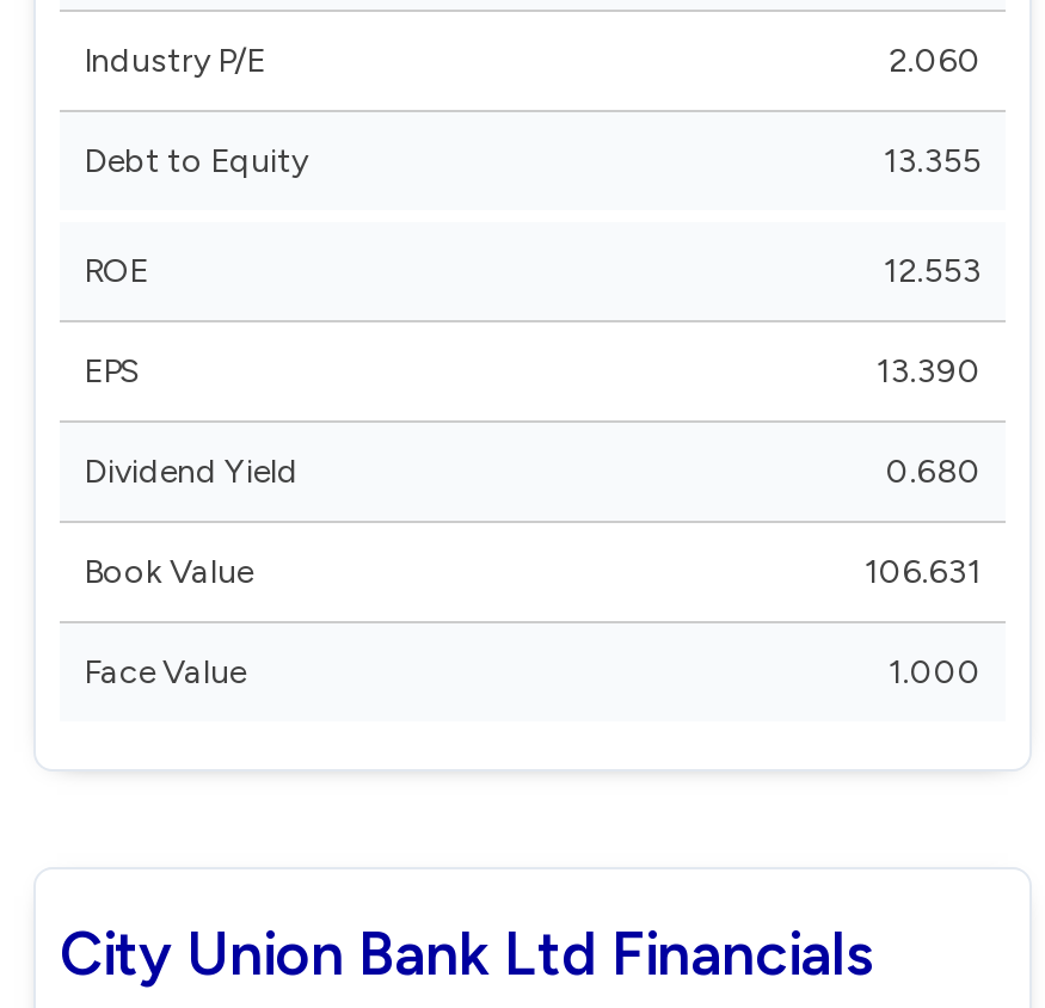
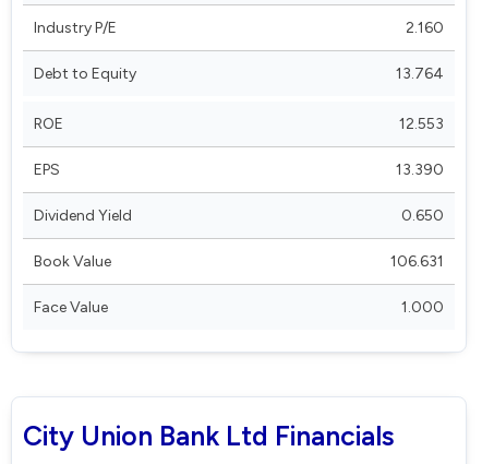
- 2.060
+ 2.160

- 13.355
+ 13.764

- 0.680
+ 0.650
